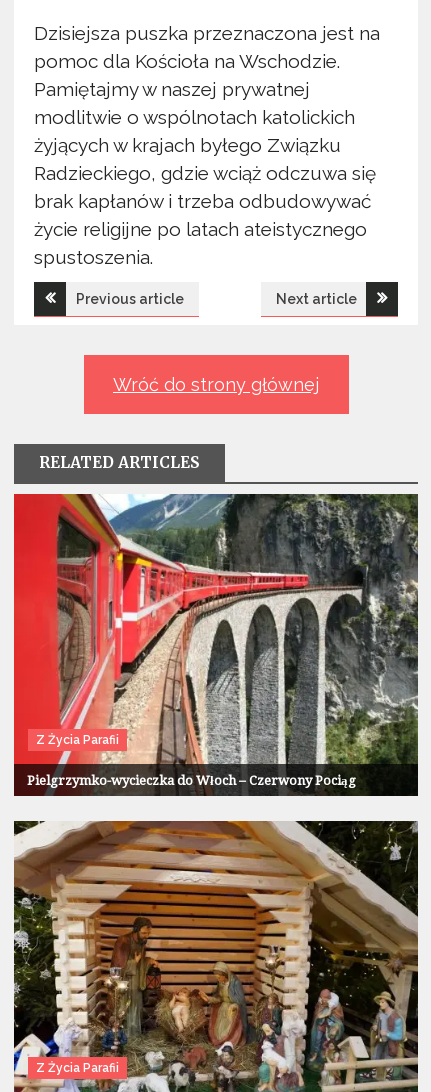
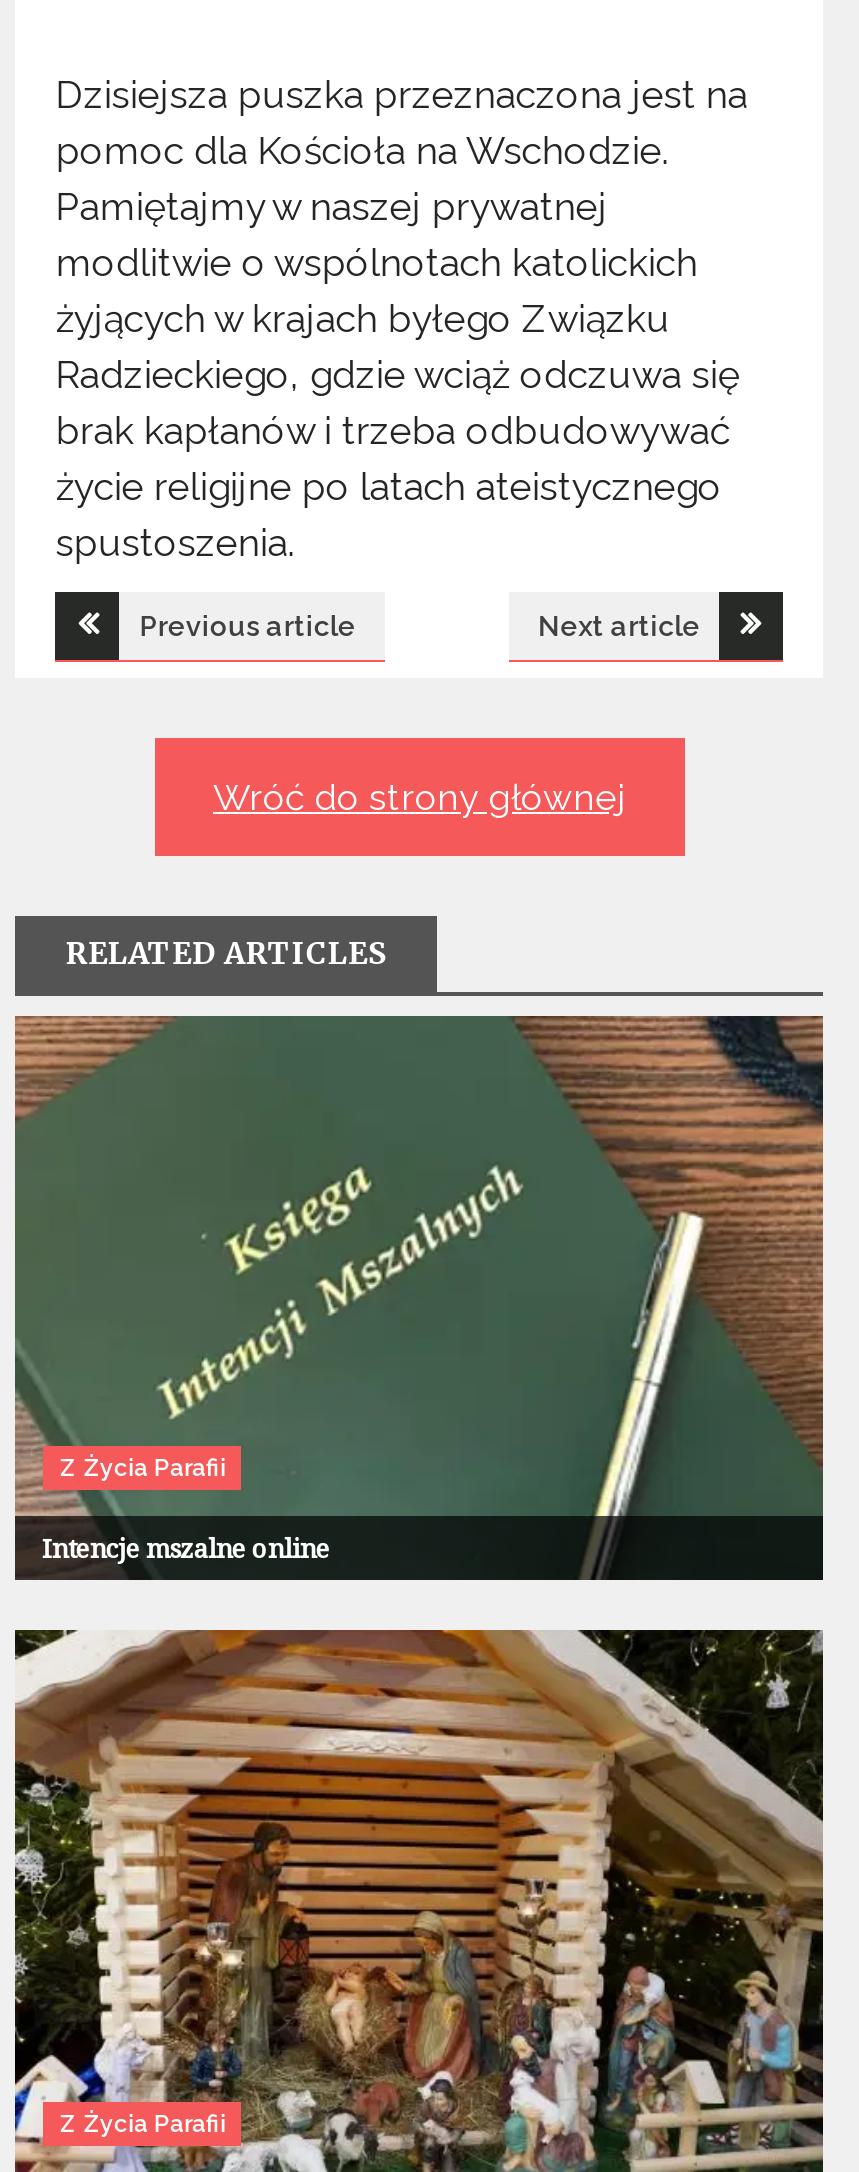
- [image]
- Pielgrzymko-wycieczka do Włoch – Czerwony Pociąg
+ [image]
+ Intencje mszalne online
